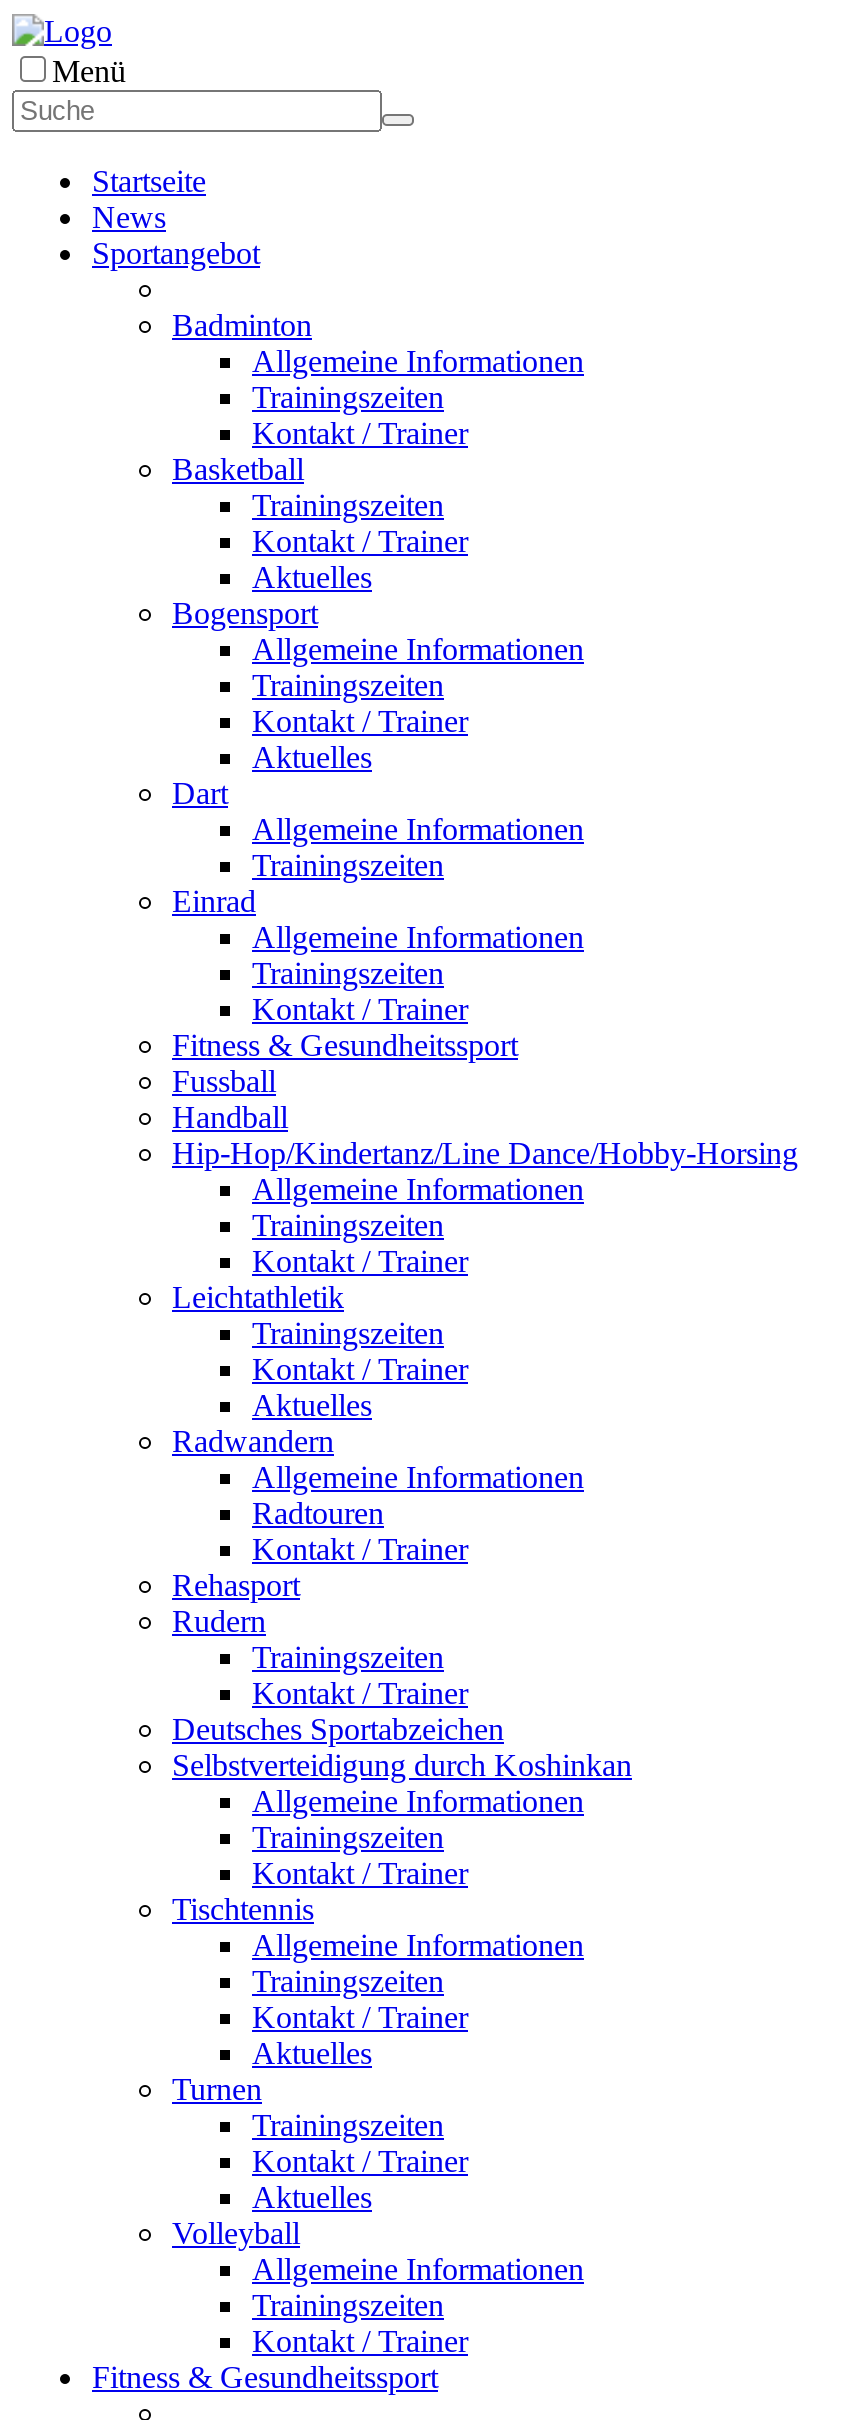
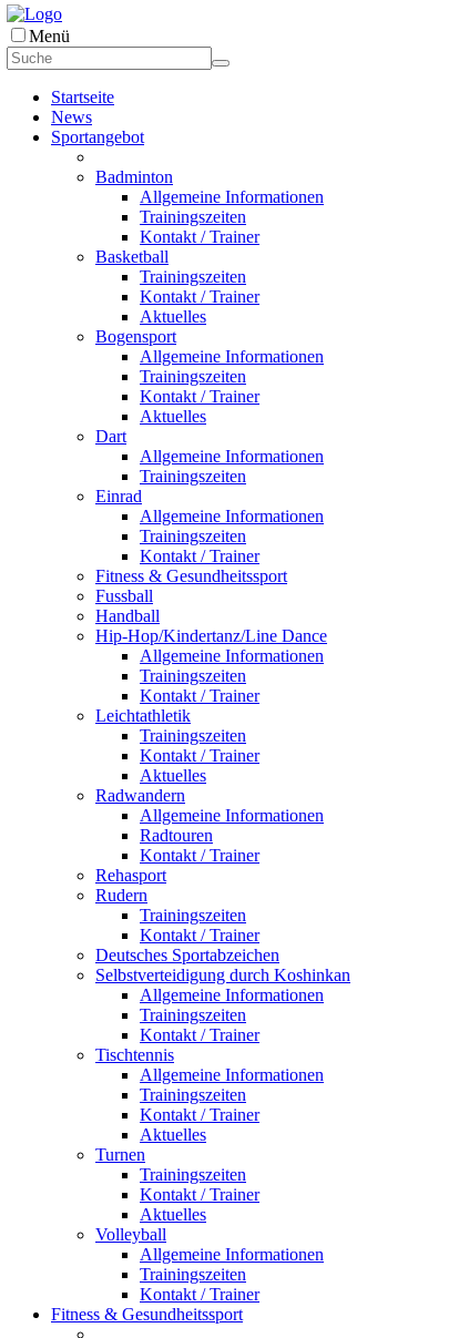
- Hip-Hop/Kindertanz/Line Dance/Hobby-Horsing
+ Hip-Hop/Kindertanz/Line Dance
